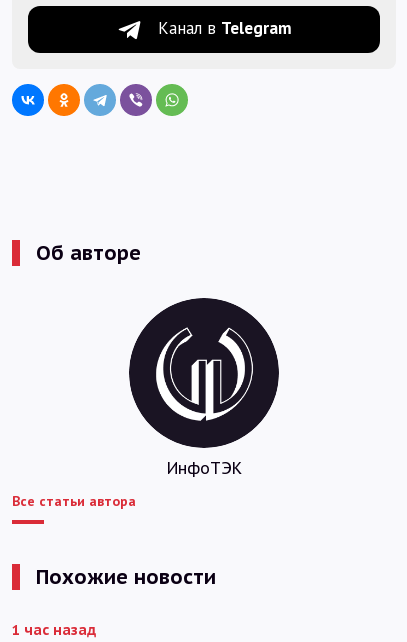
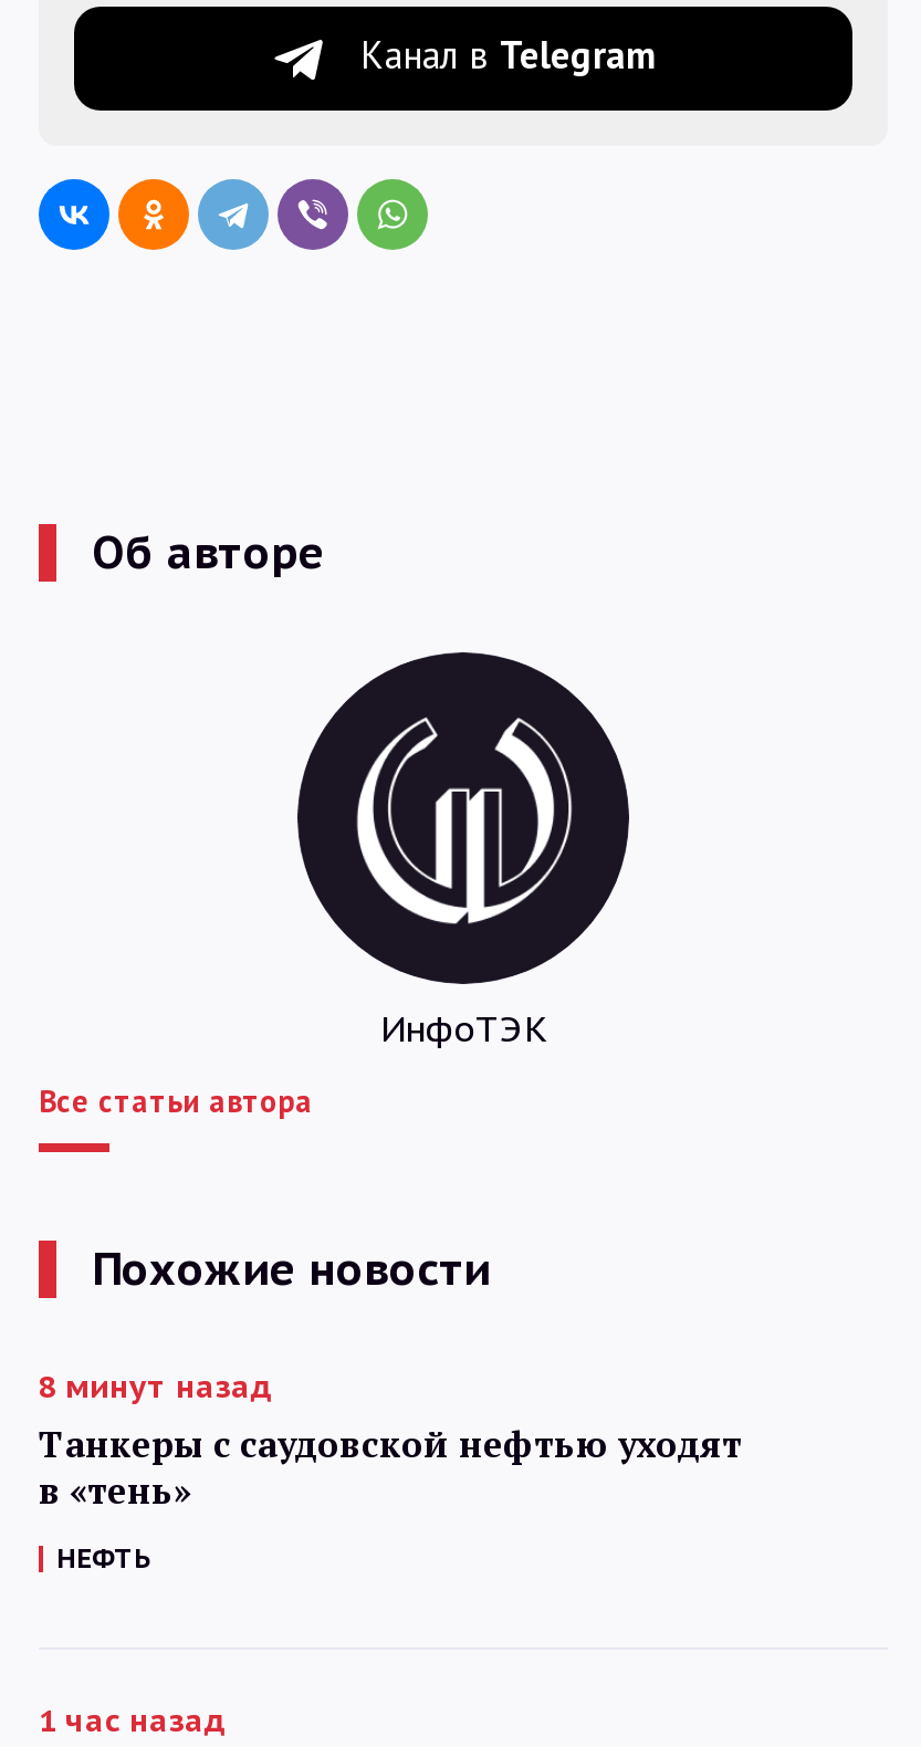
+ 8 минут назад
+ Танкеры с саудовской нефтью уходят
+ в «тень»
+ НЕФТЬ
